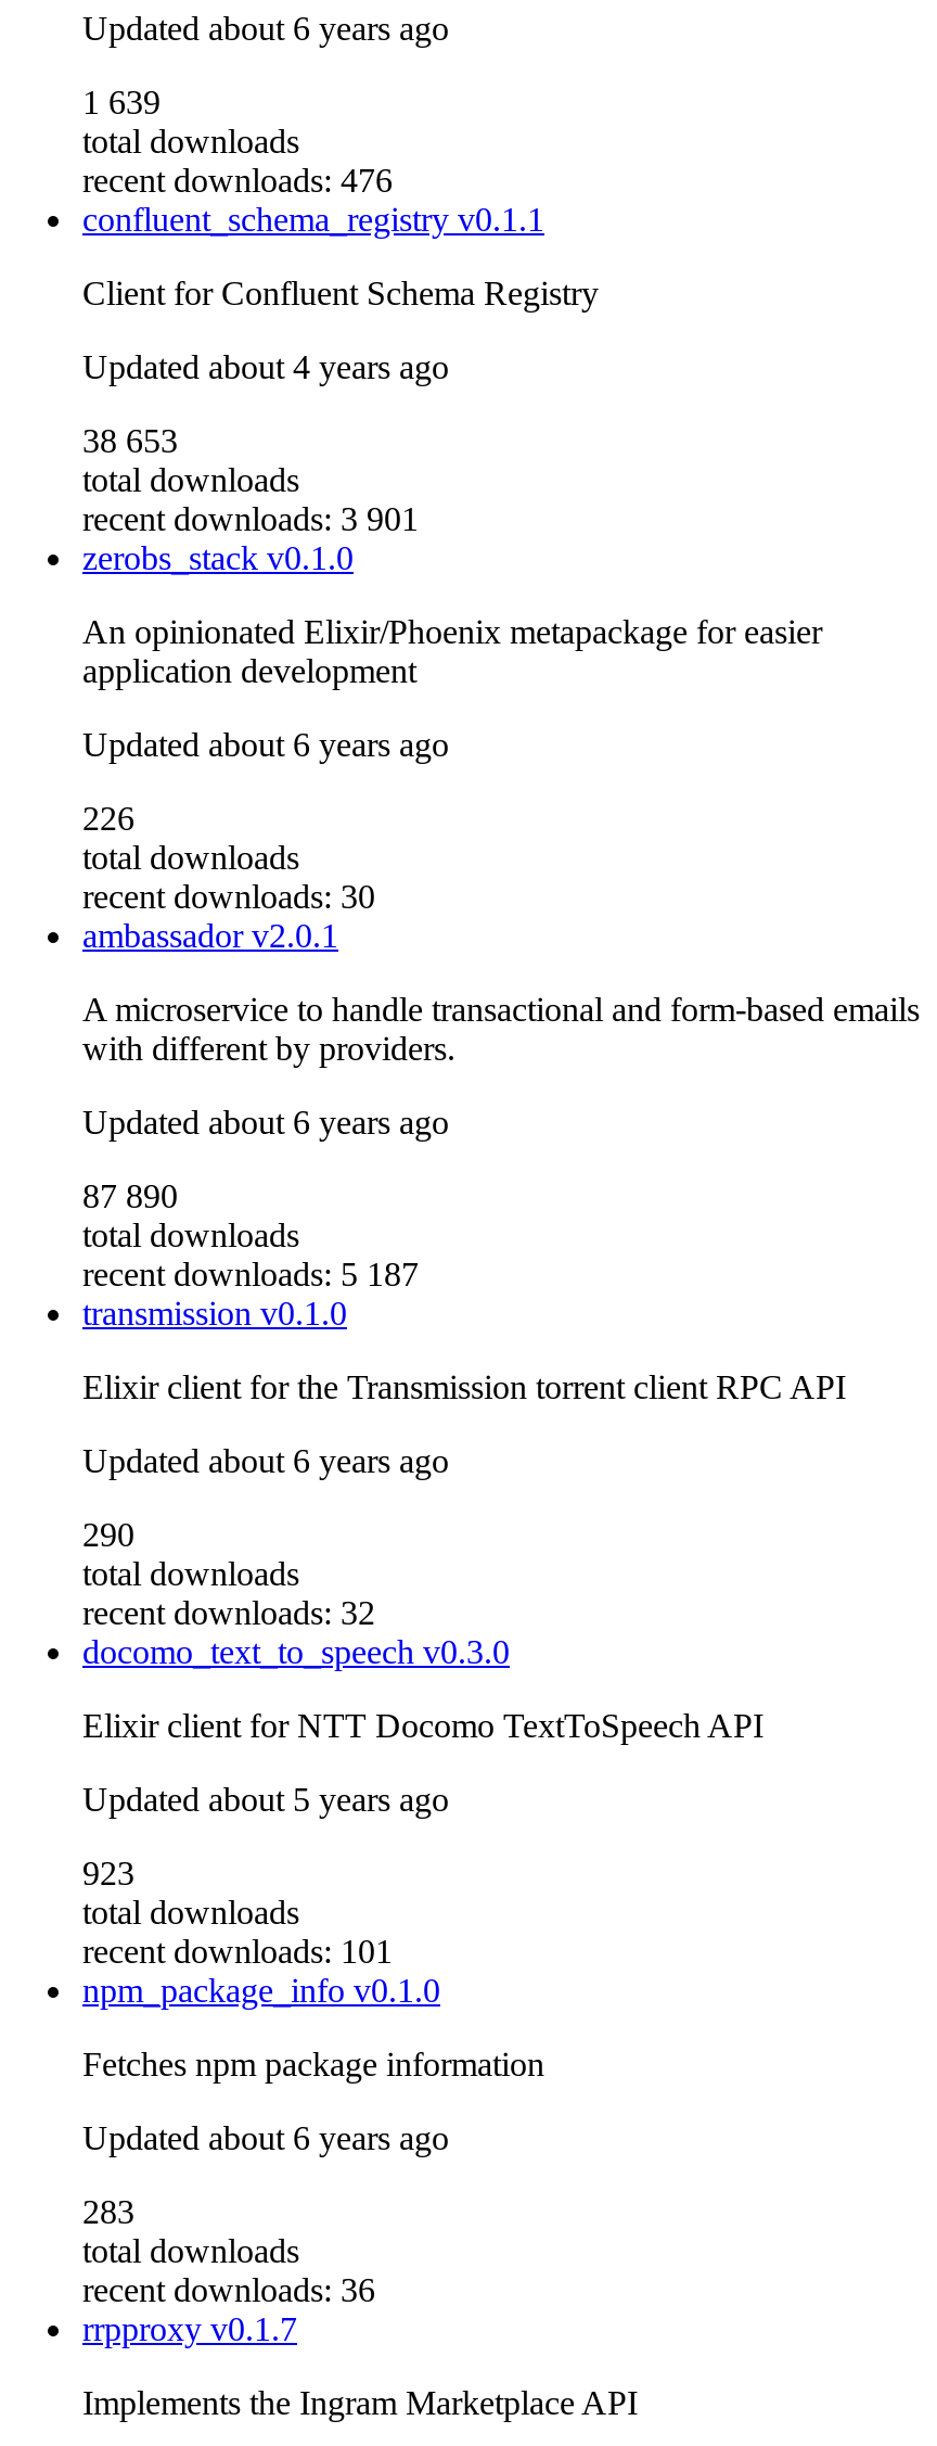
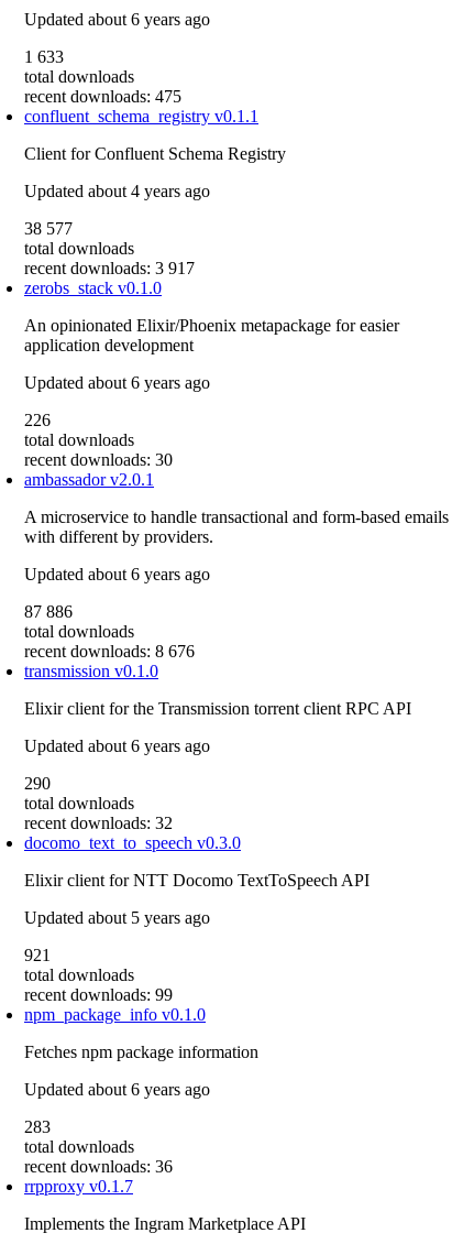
- 1 639
+ 1 633

- recent downloads: 476
+ recent downloads: 475

- 38 653
+ 38 577

- recent downloads: 3 901
+ recent downloads: 3 917

- 87 890
+ 87 886

- recent downloads: 5 187
+ recent downloads: 8 676

- 923
+ 921

- recent downloads: 101
+ recent downloads: 99
